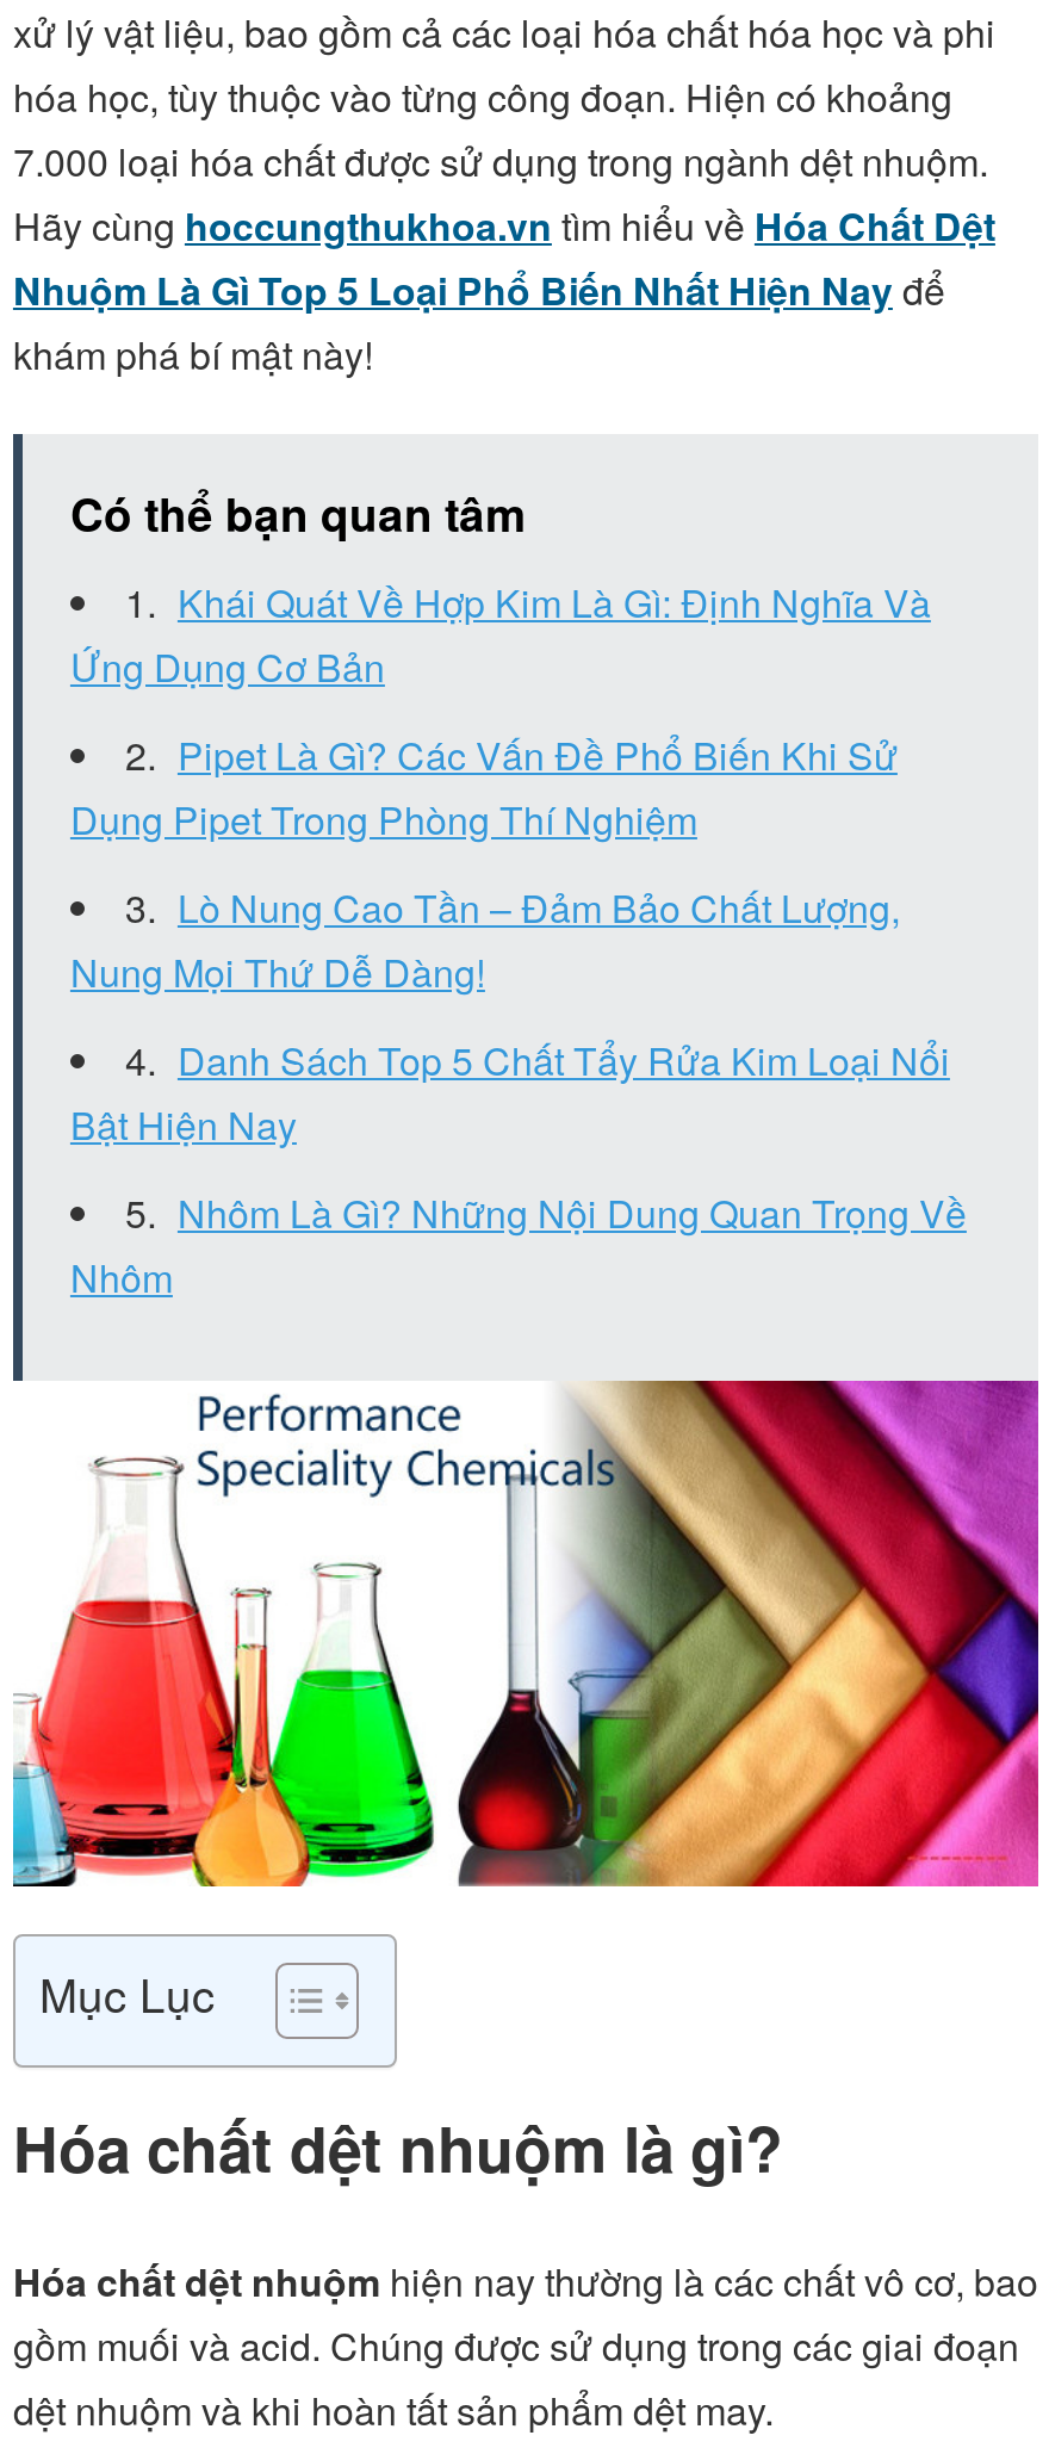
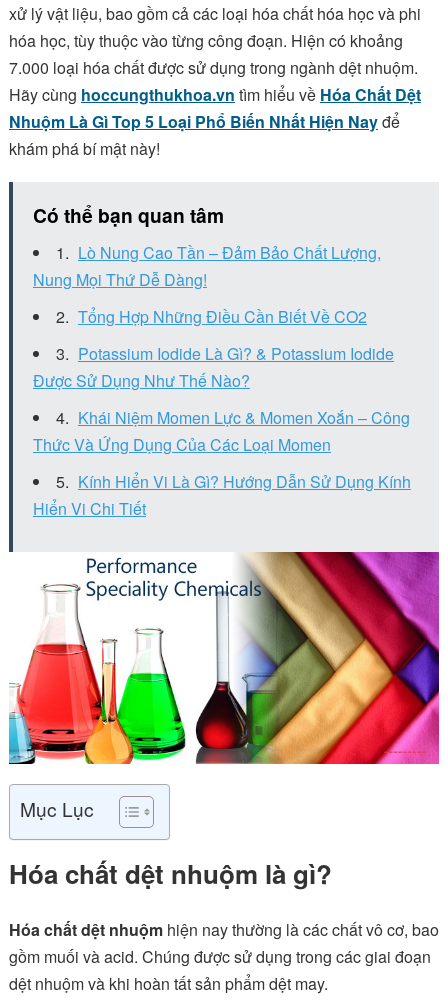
- Khái Quát Về Hợp Kim Là Gì: Định Nghĩa Và
- Ứng Dụng Cơ Bản
- Pipet Là Gì? Các Vấn Đề Phổ Biến Khi Sử
- Dụng Pipet Trong Phòng Thí Nghiệm

moved up: Lò Nung Cao Tần – Đảm Bảo Chất Lượng, | Nung Mọi Thứ Dễ Dàng!

- Danh Sách Top 5 Chất Tẩy Rửa Kim Loại Nổi
- Bật Hiện Nay
- Nhôm Là Gì? Những Nội Dung Quan Trọng Về
- Nhôm
+ Tổng Hợp Những Điều Cần Biết Về CO2
+ Potassium Iodide Là Gì? & Potassium Iodide
+ Được Sử Dụng Như Thế Nào?
+ Khái Niệm Momen Lực & Momen Xoắn – Công
+ Thức Và Ứng Dụng Của Các Loại Momen
+ Kính Hiển Vi Là Gì? Hướng Dẫn Sử Dụng Kính
+ Hiển Vi Chi Tiết
